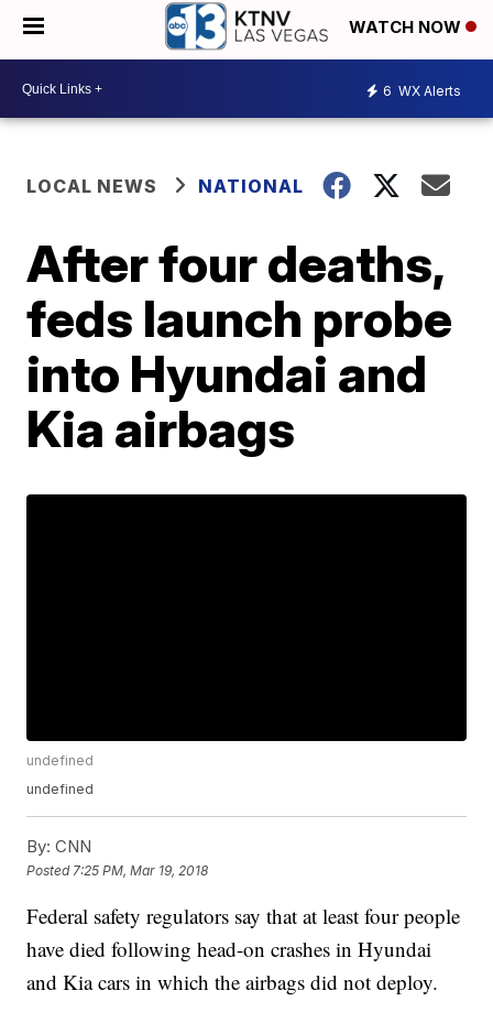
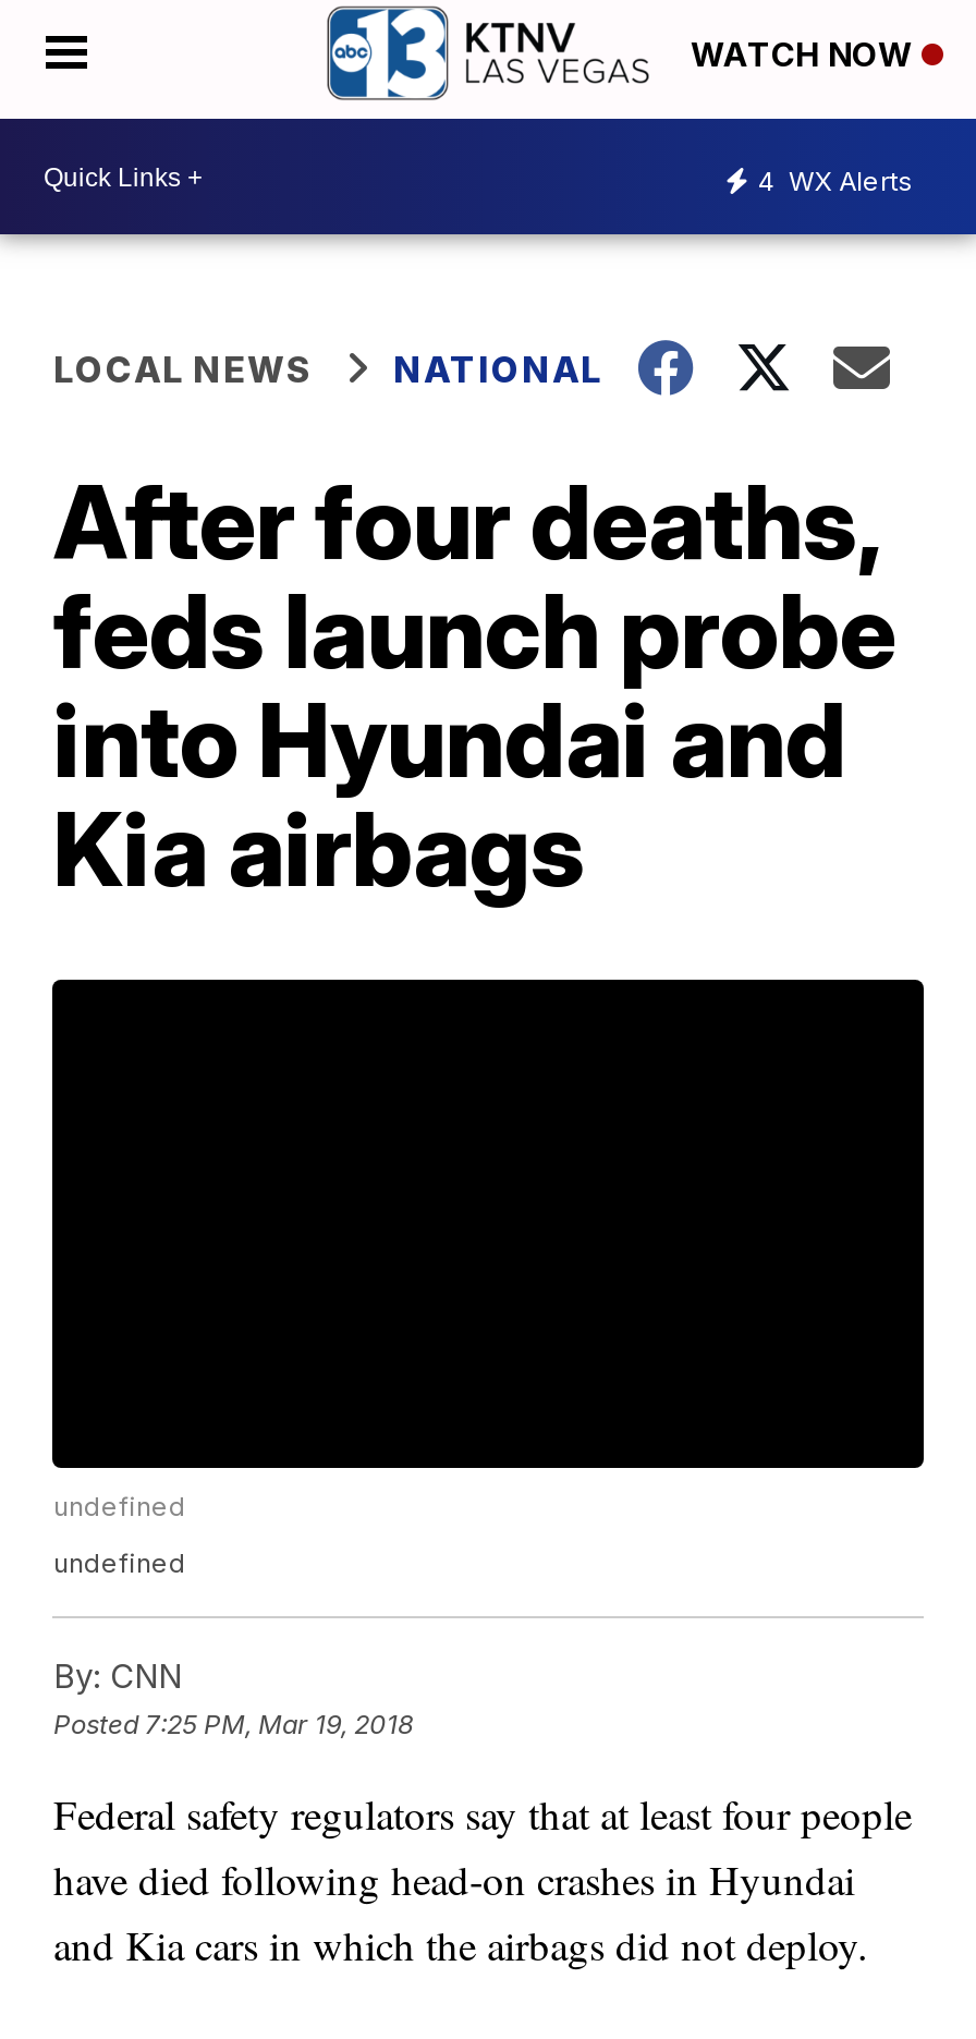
- 6 WX Alerts
+ 4 WX Alerts
